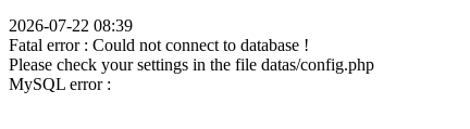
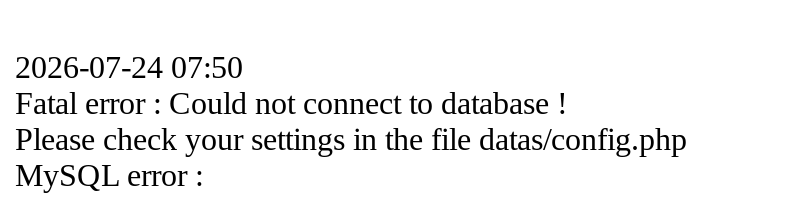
- 2026-07-22 08:39
+ 2026-07-24 07:50
